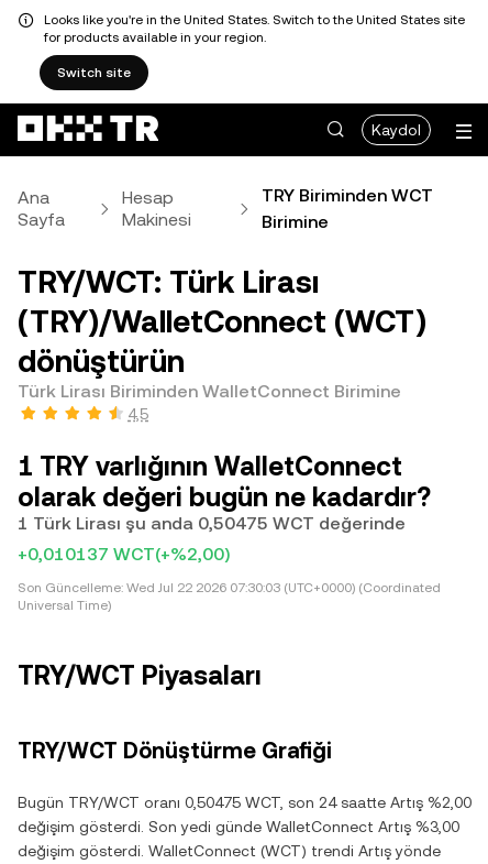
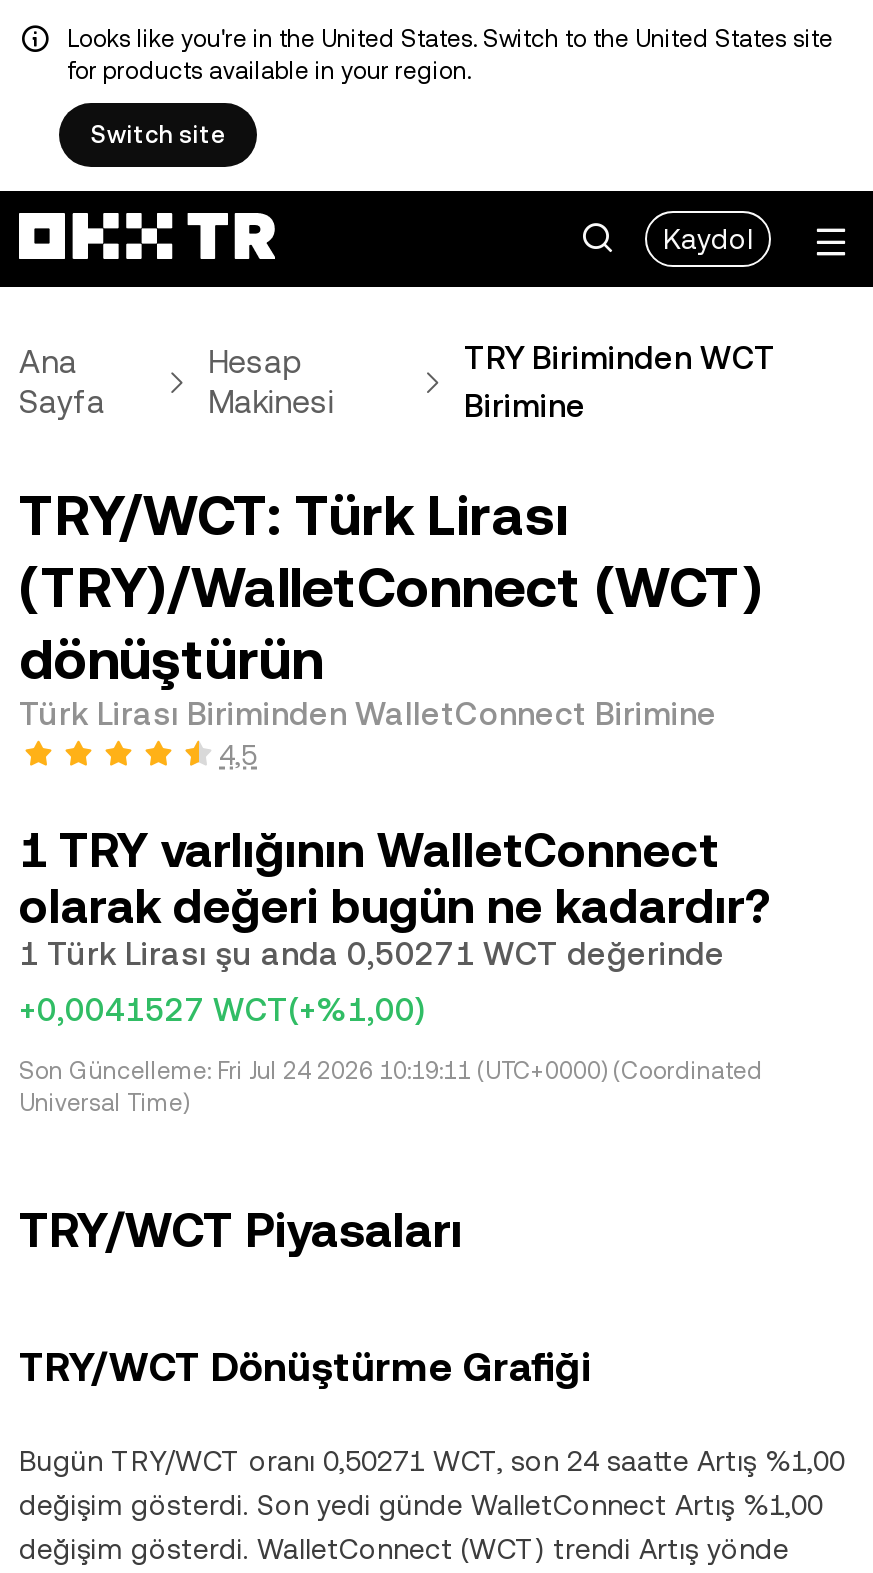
- 1 Türk Lirası şu anda 0,50475 WCT değerinde
+ 1 Türk Lirası şu anda 0,50271 WCT değerinde

- +0,010137 WCT(+%2,00)
+ +0,0041527 WCT(+%1,00)

- Son Güncelleme: Wed Jul 22 2026 07:30:03 (UTC+0000) (Coordinated
+ Son Güncelleme: Fri Jul 24 2026 10:19:11 (UTC+0000) (Coordinated

- Bugün TRY/WCT oranı 0,50475 WCT, son 24 saatte Artış %2,00
+ Bugün TRY/WCT oranı 0,50271 WCT, son 24 saatte Artış %1,00

- değişim gösterdi. Son yedi günde WalletConnect Artış %3,00
+ değişim gösterdi. Son yedi günde WalletConnect Artış %1,00
